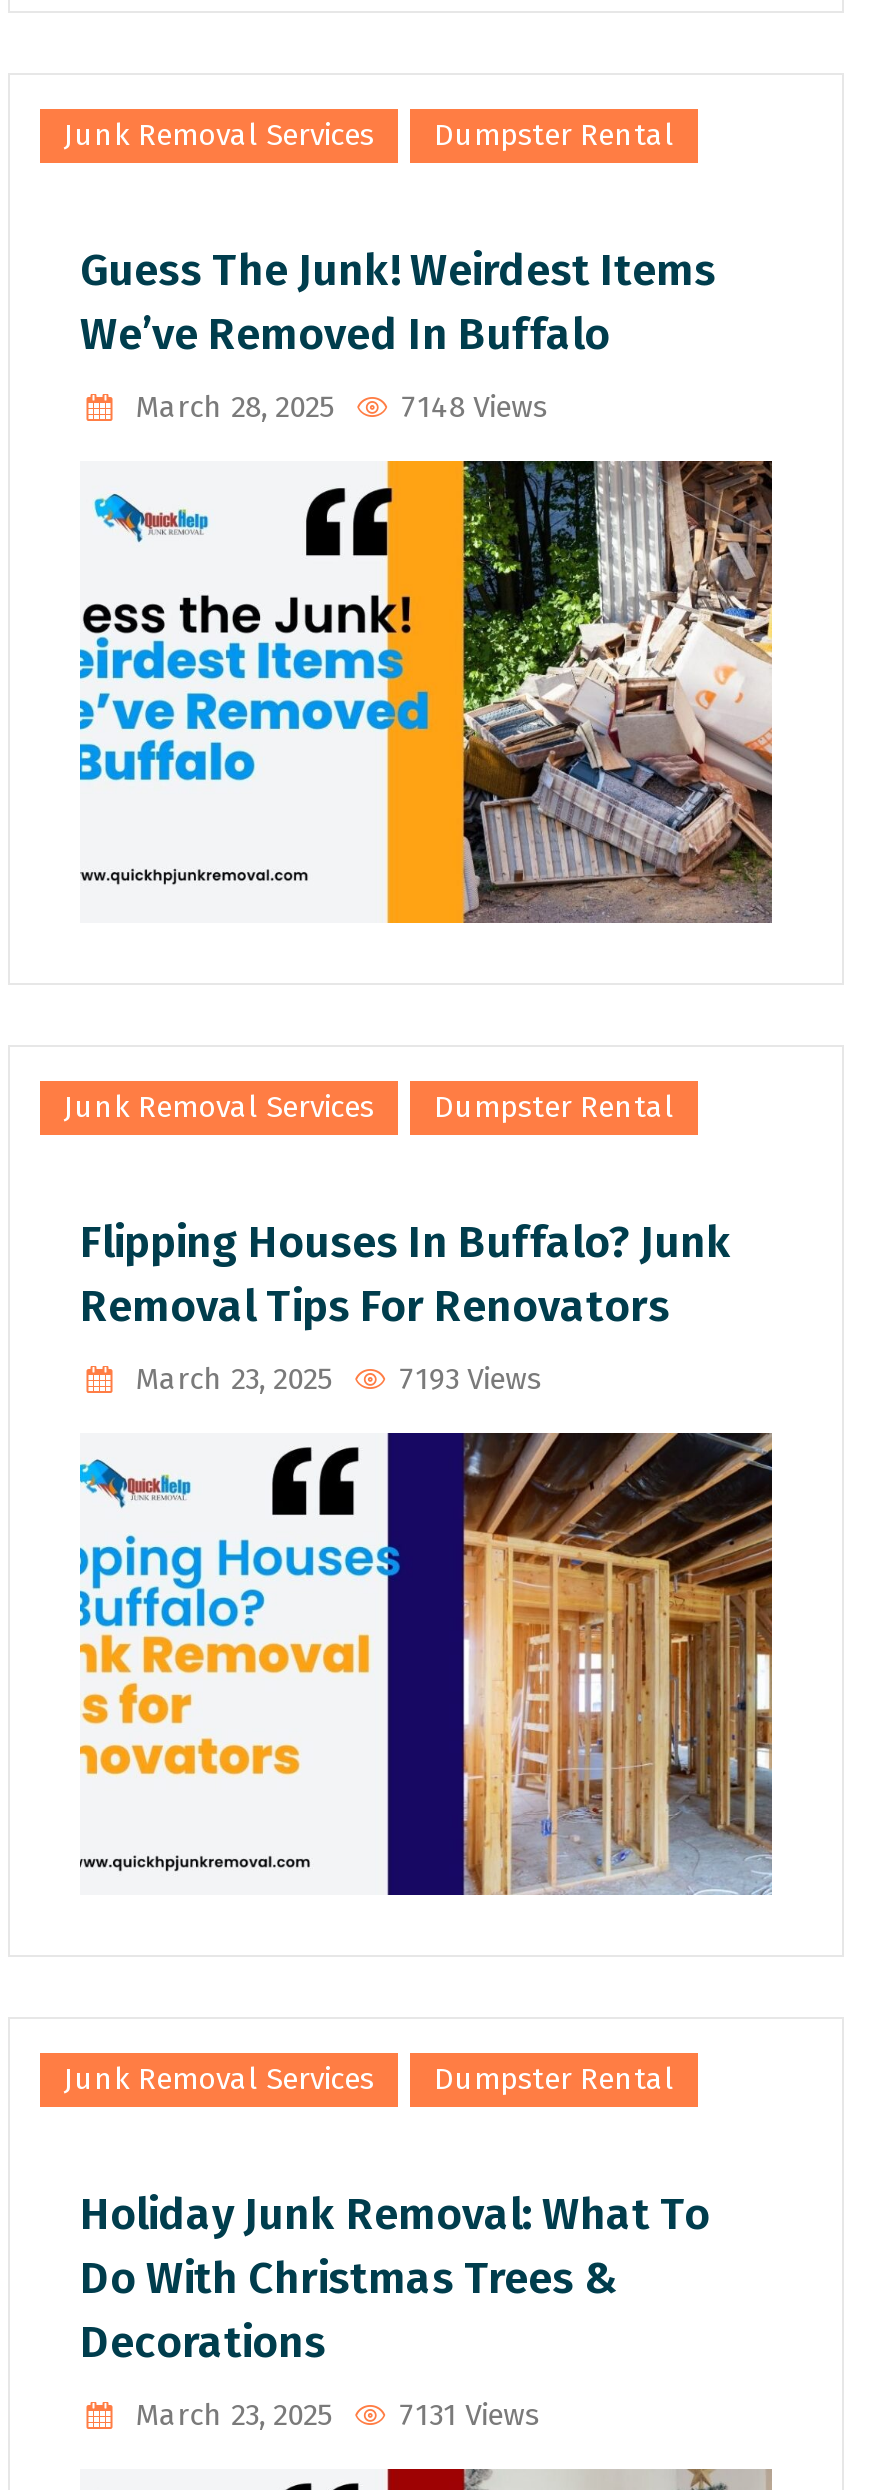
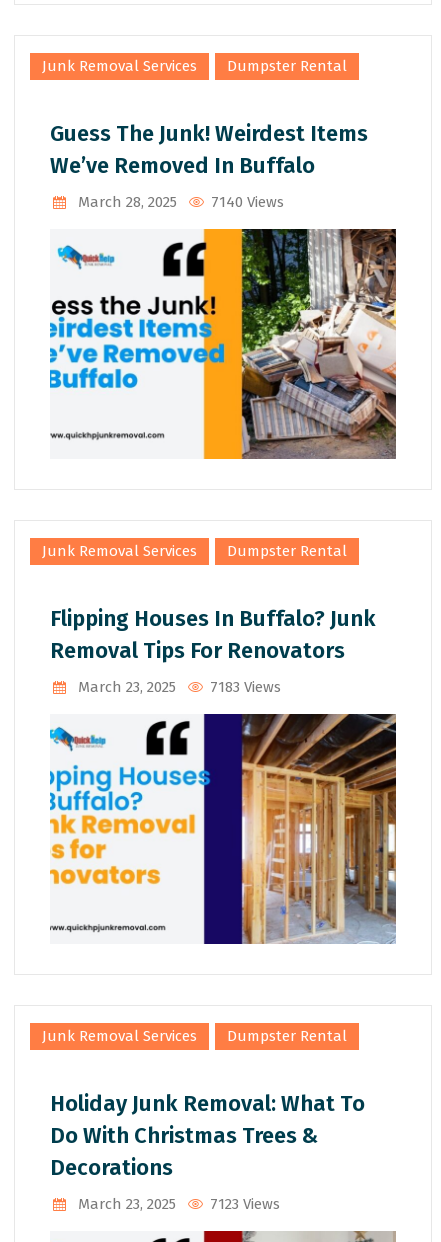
- March 28, 2025 7148 Views
+ March 28, 2025 7140 Views

- March 23, 2025 7193 Views
+ March 23, 2025 7183 Views

- March 23, 2025 7131 Views
+ March 23, 2025 7123 Views
